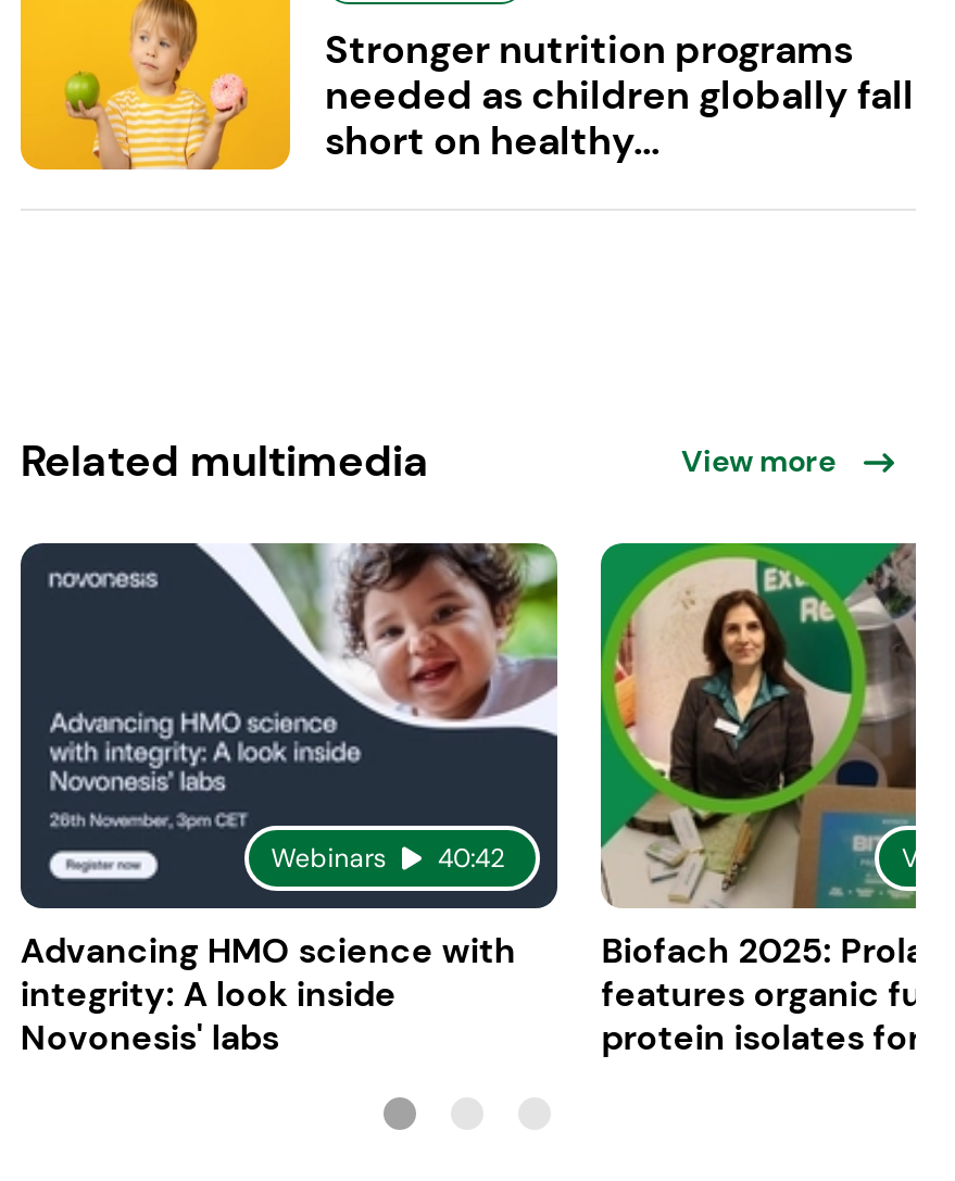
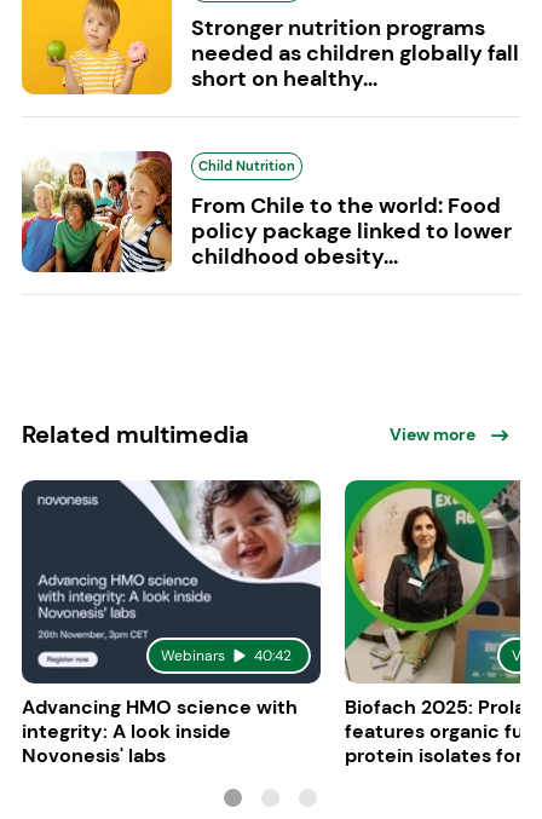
+ [image]
+ Child Nutrition
+ From Chile to the world: Food
+ policy package linked to lower
+ childhood obesity...
